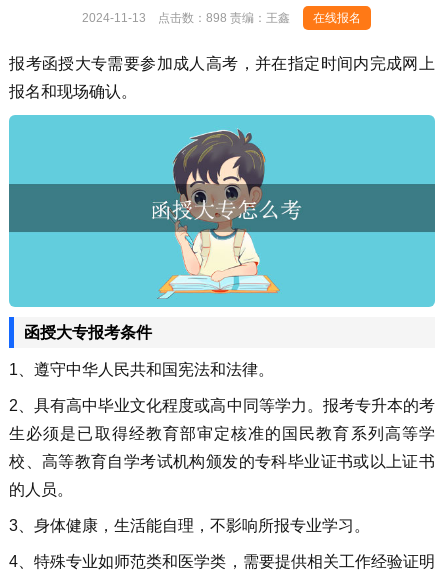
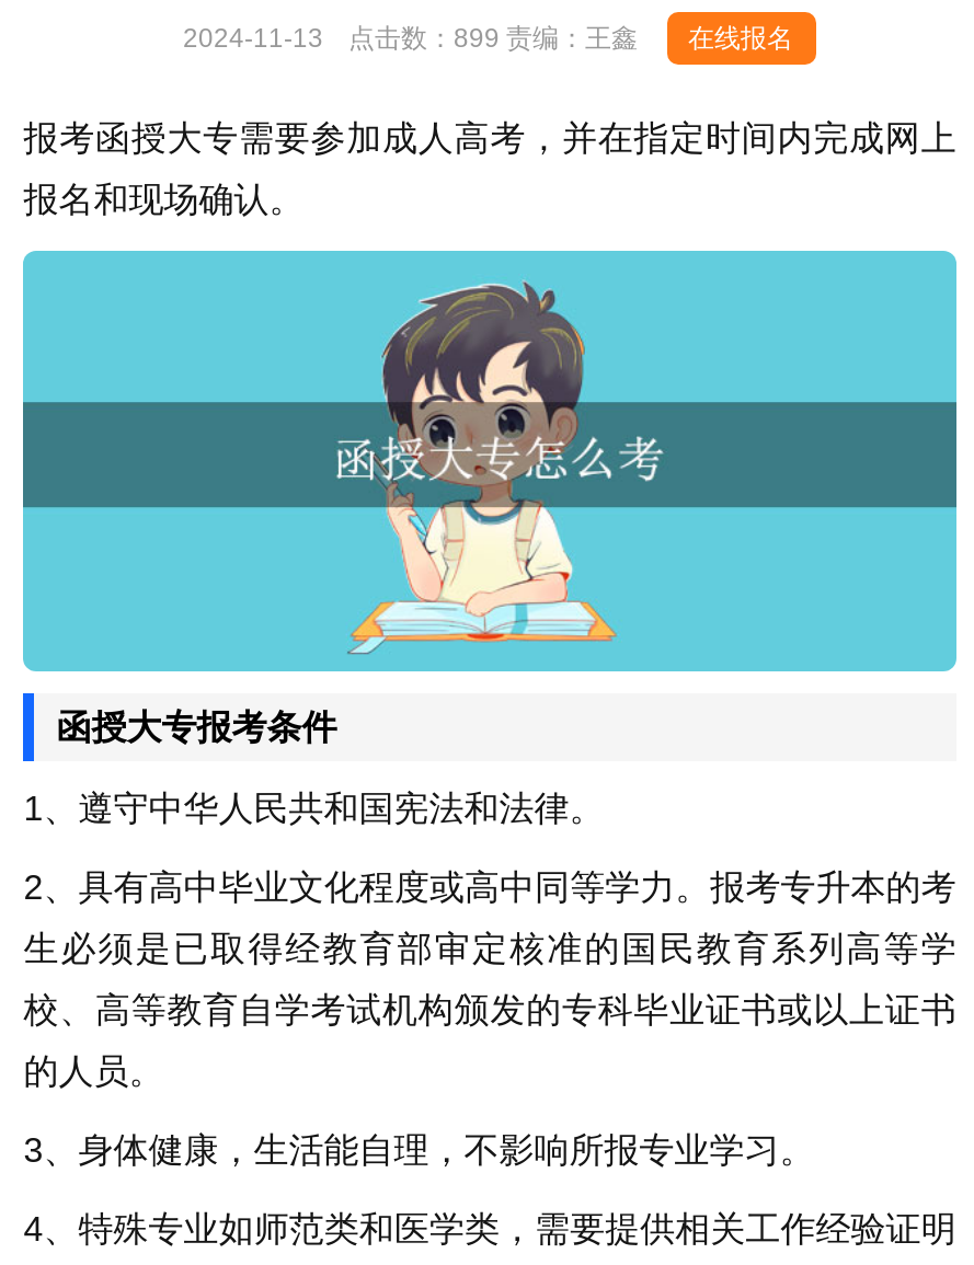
- 点击数：898 责编：王鑫
+ 点击数：899 责编：王鑫
